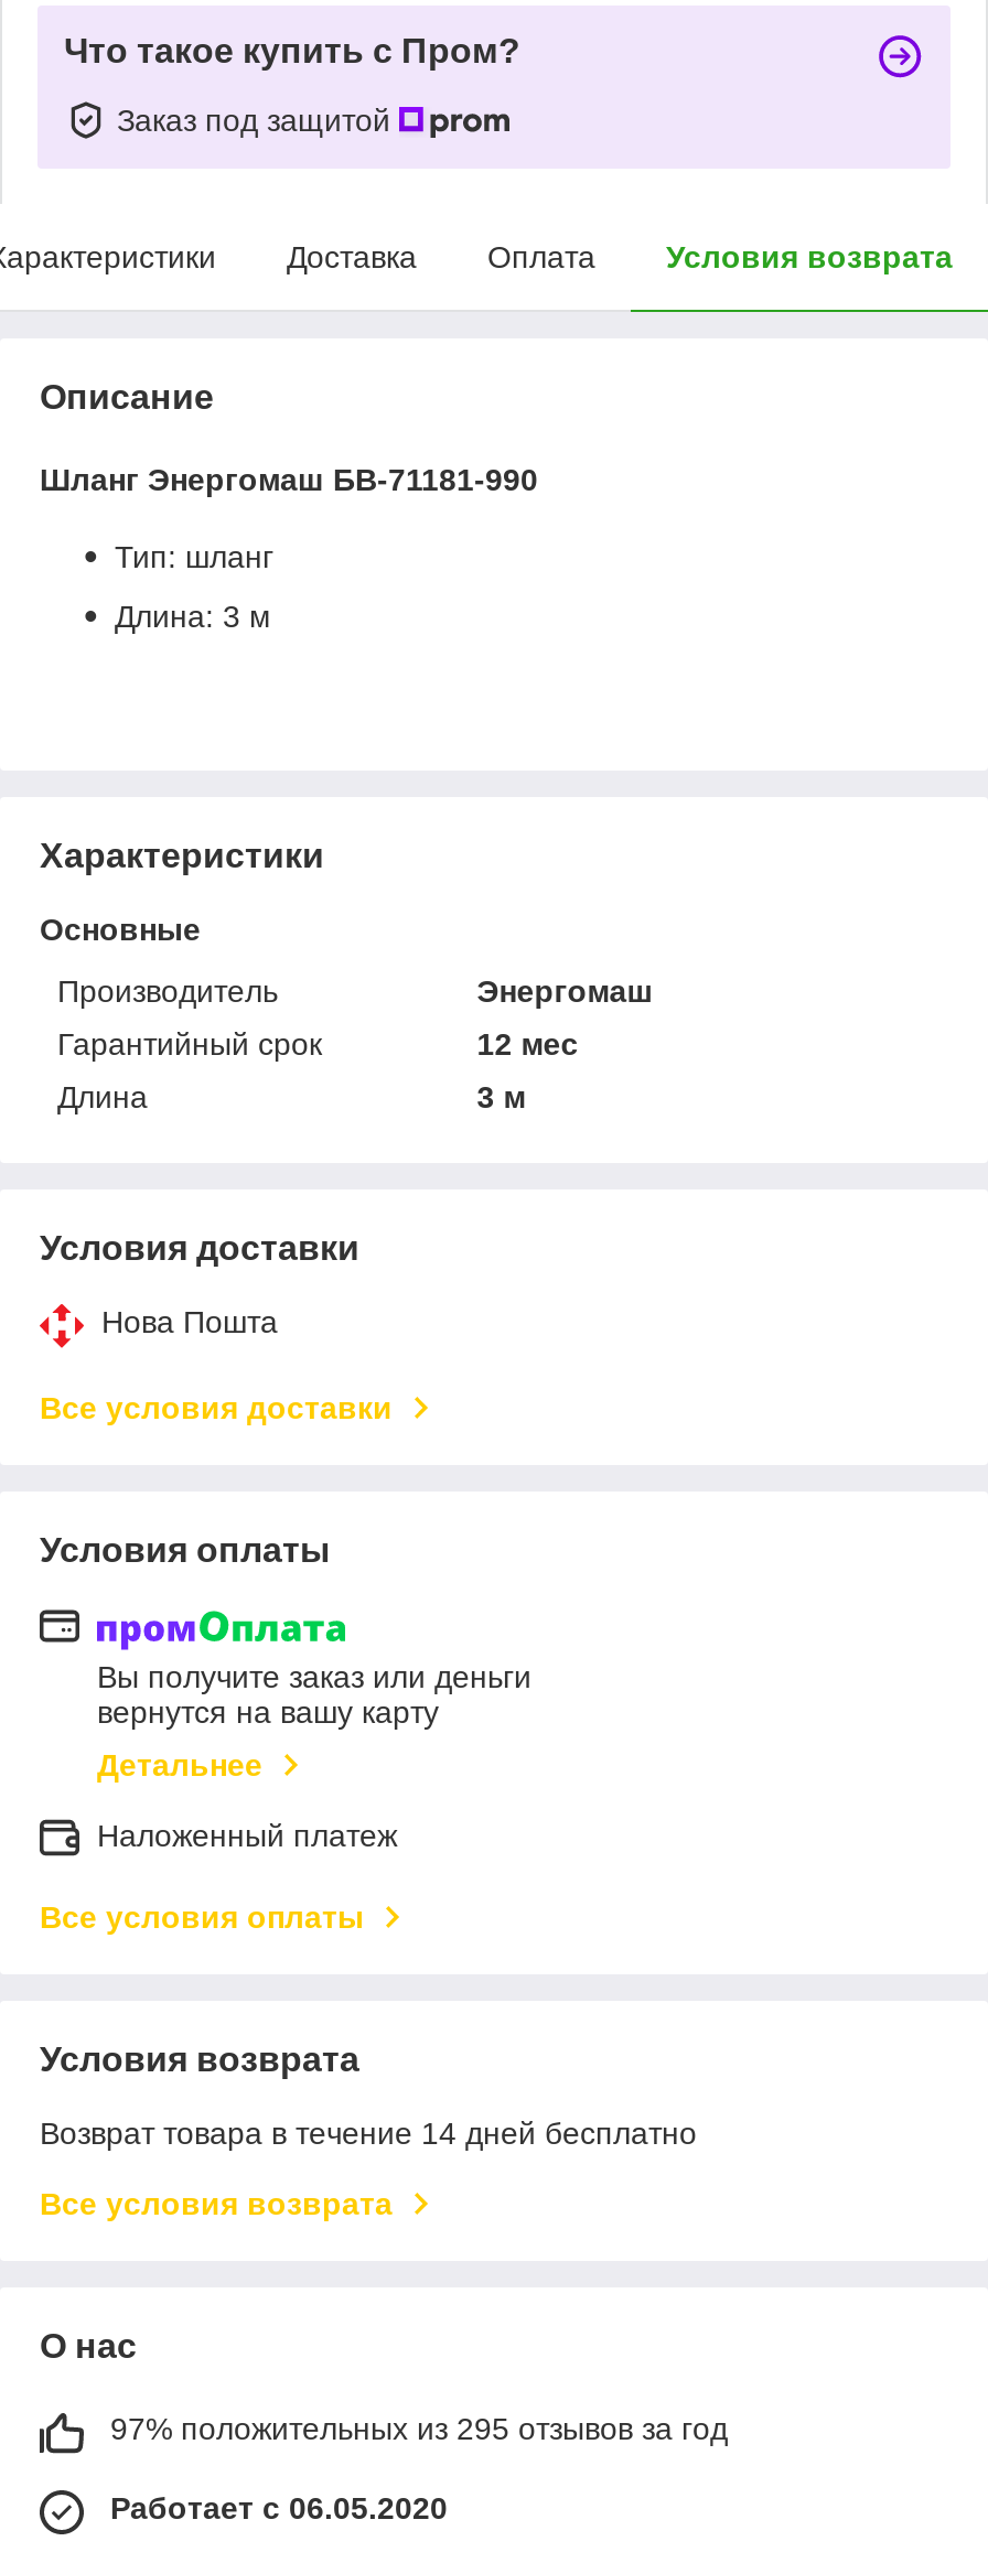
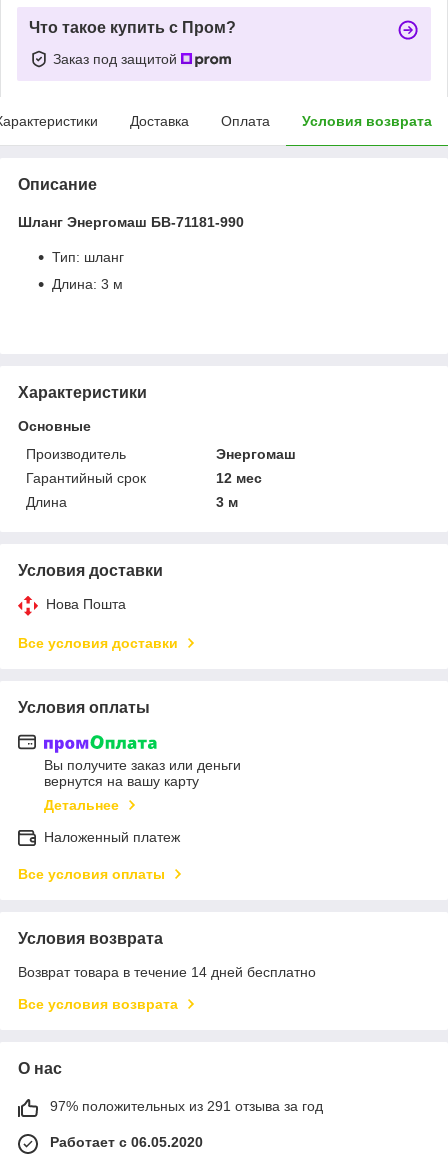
- 97% положительных из 295 отзывов за год
+ 97% положительных из 291 отзыва за год
